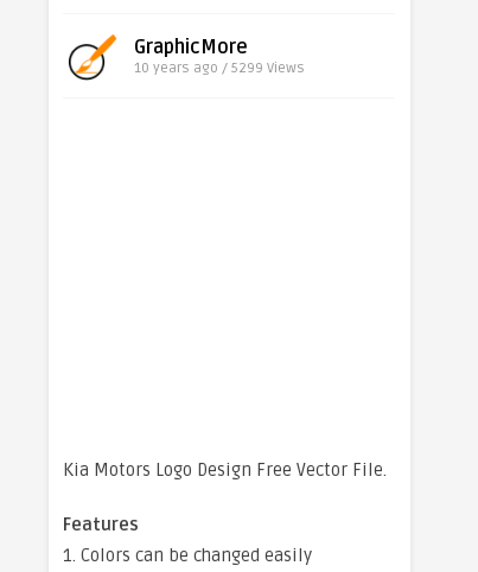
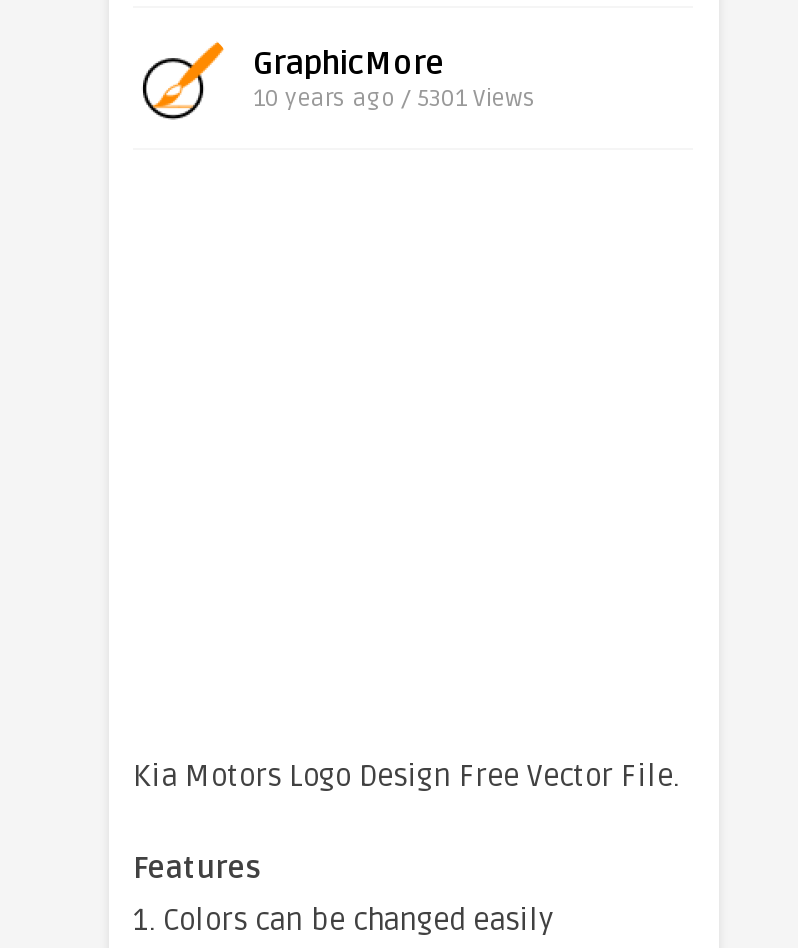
- 10 years ago / 5299 Views
+ 10 years ago / 5301 Views
